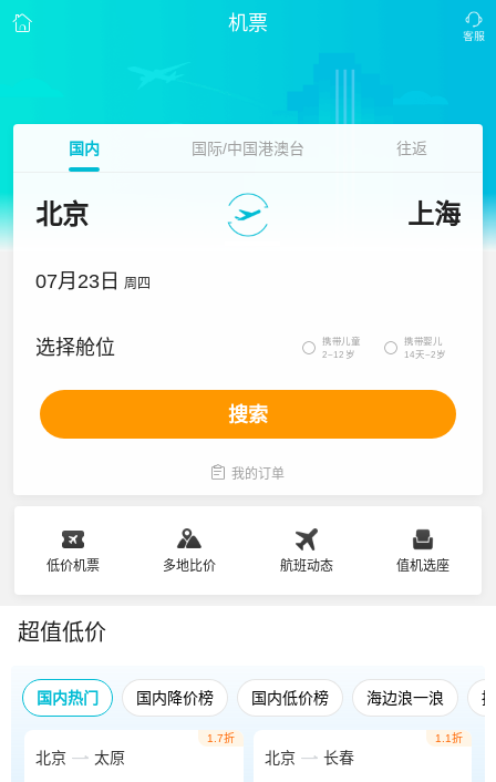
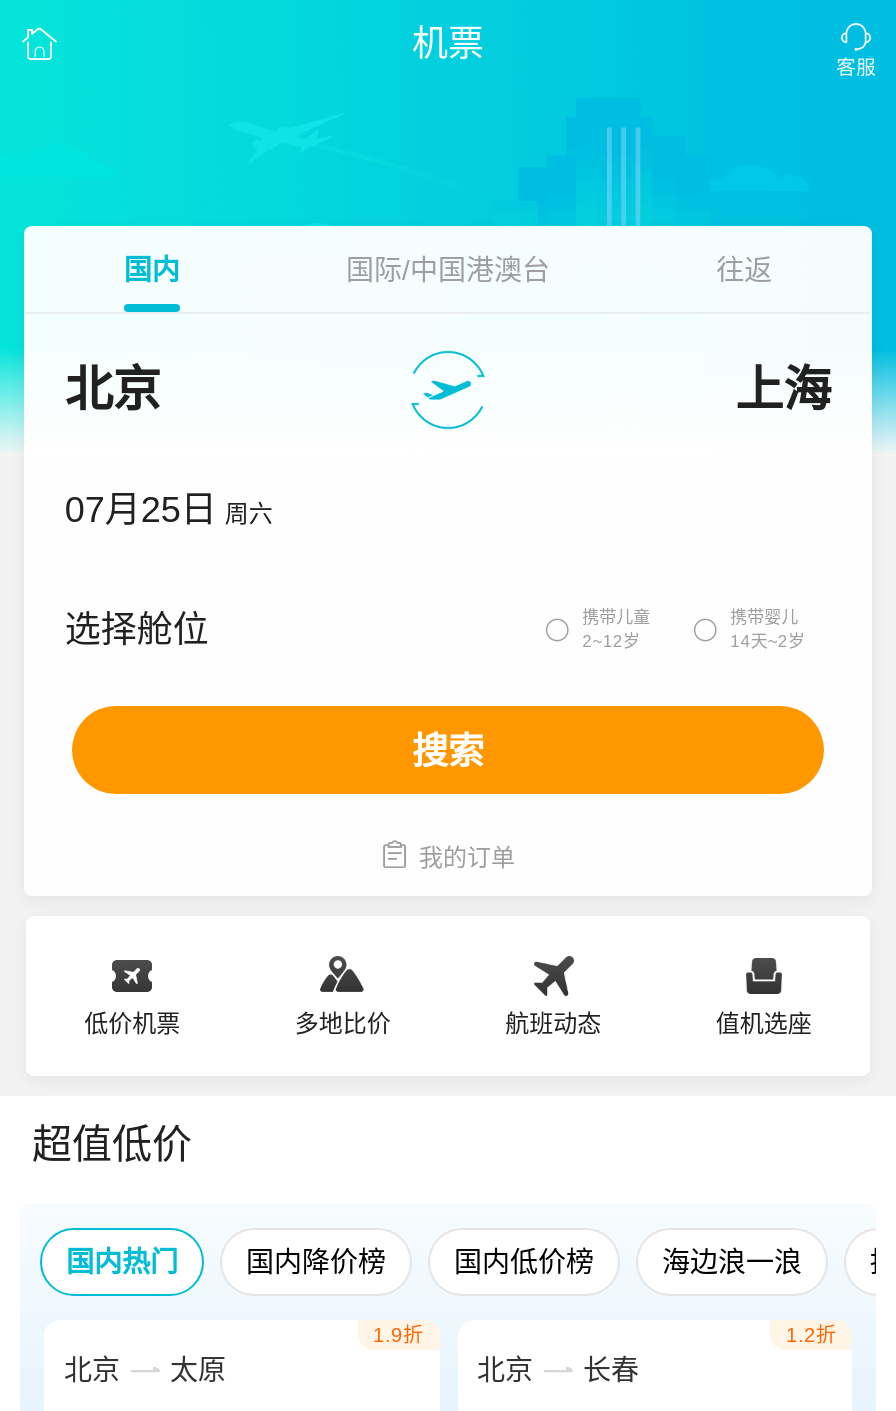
- 07月23日 周四
+ 07月25日 周六

- 1.7折
+ 1.9折

- 1.1折
+ 1.2折
